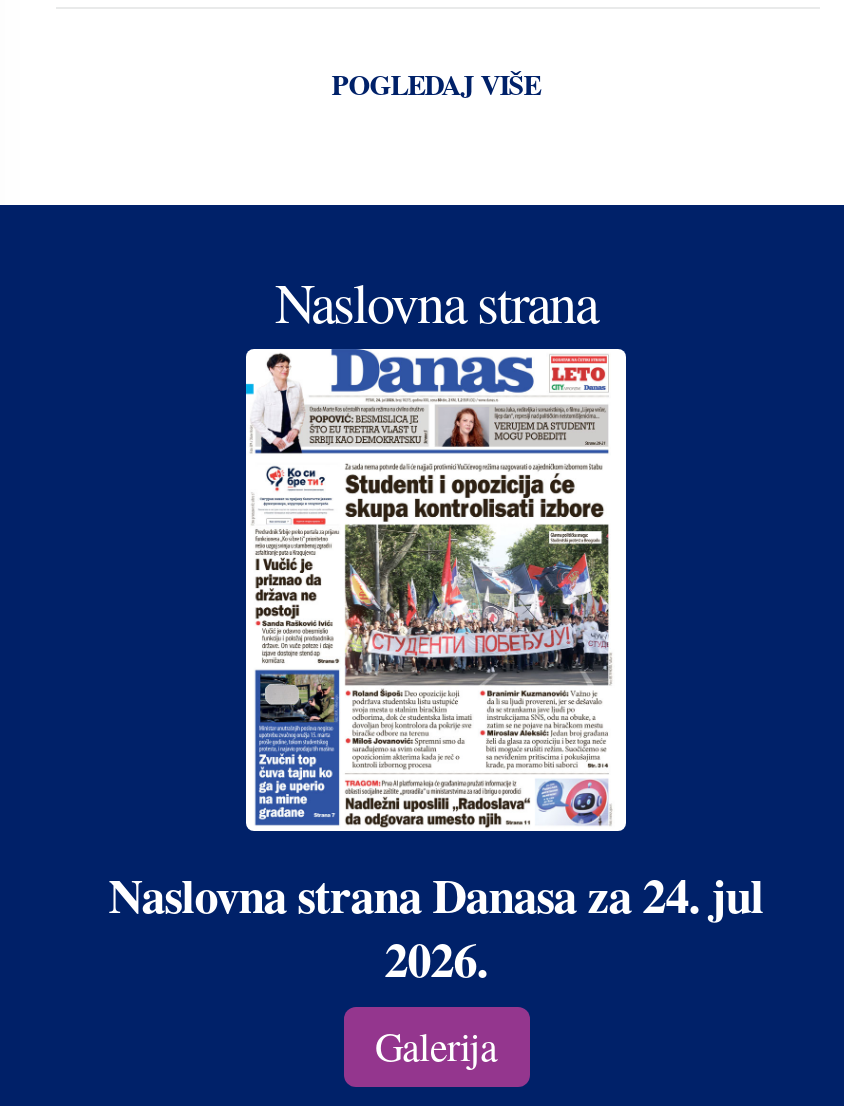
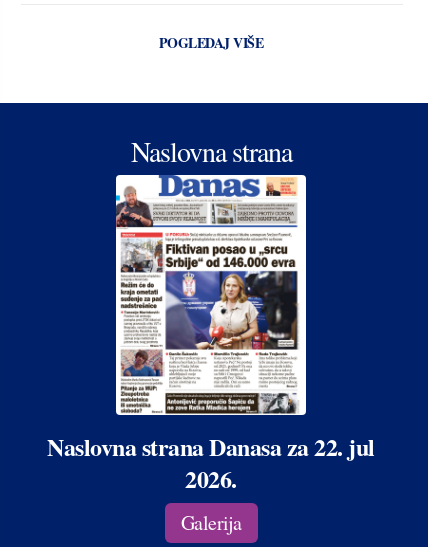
- [image]
- Naslovna strana Danasa za 24. jul
+ [image]
+ Naslovna strana Danasa za 22. jul
